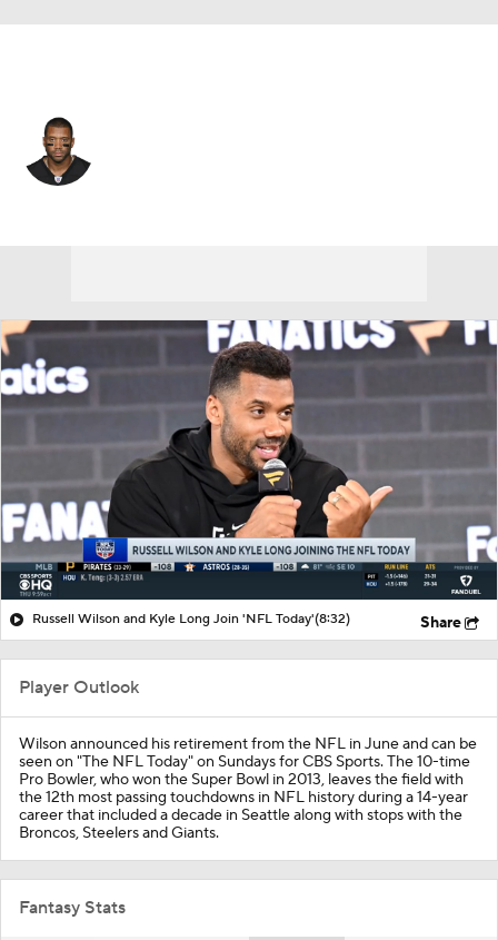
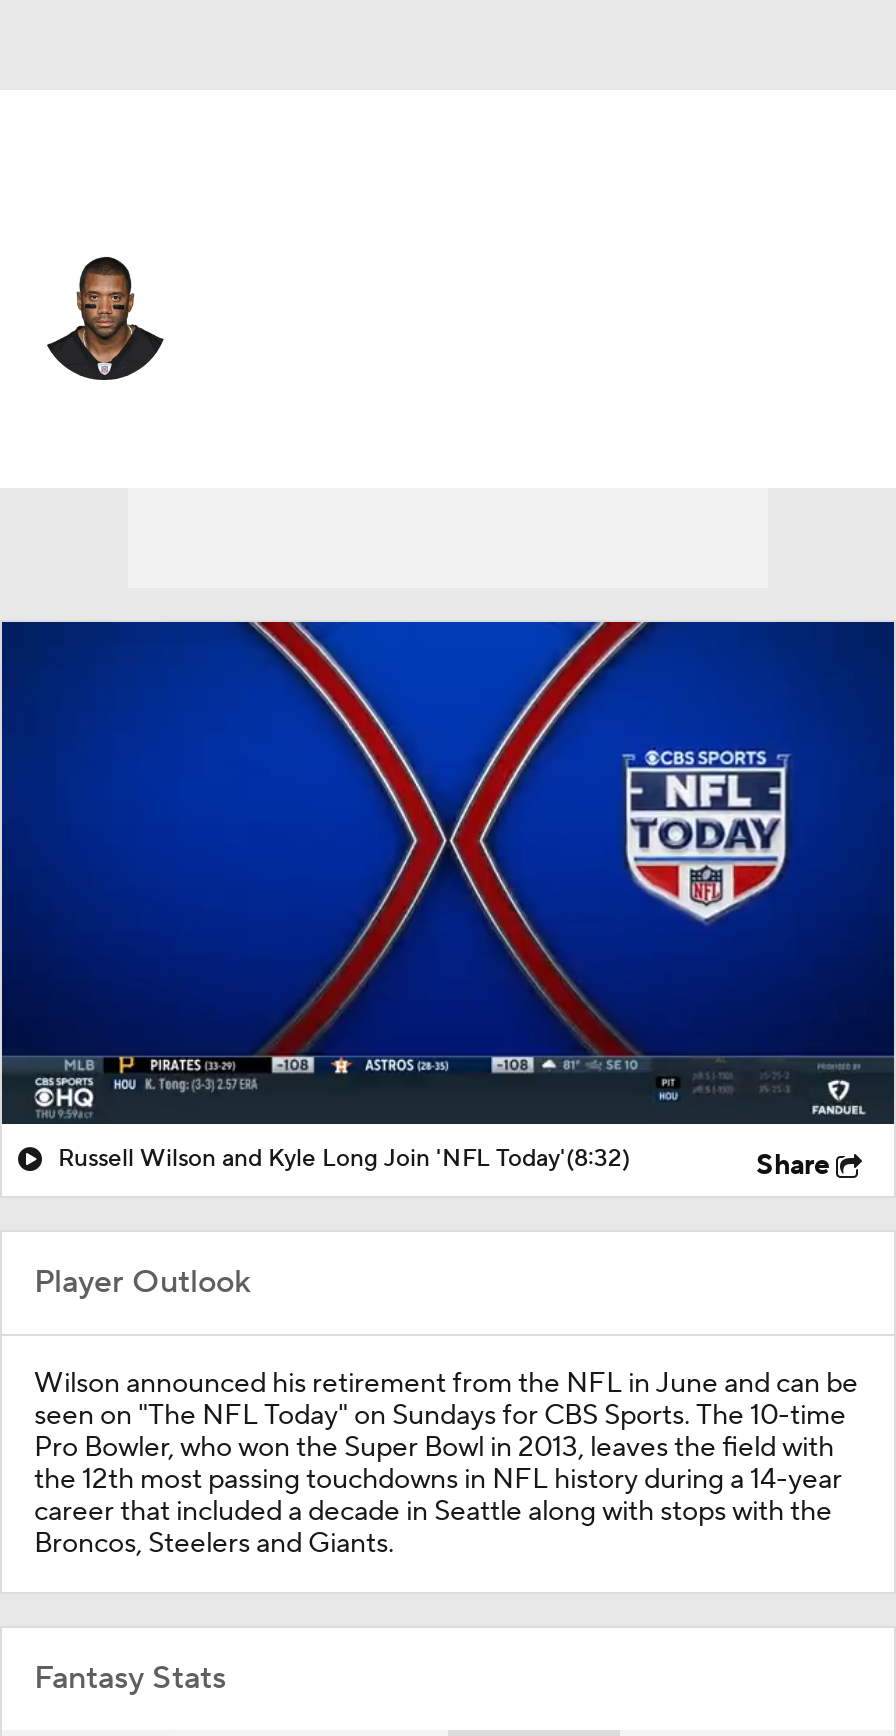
- [image]
+ [image]
